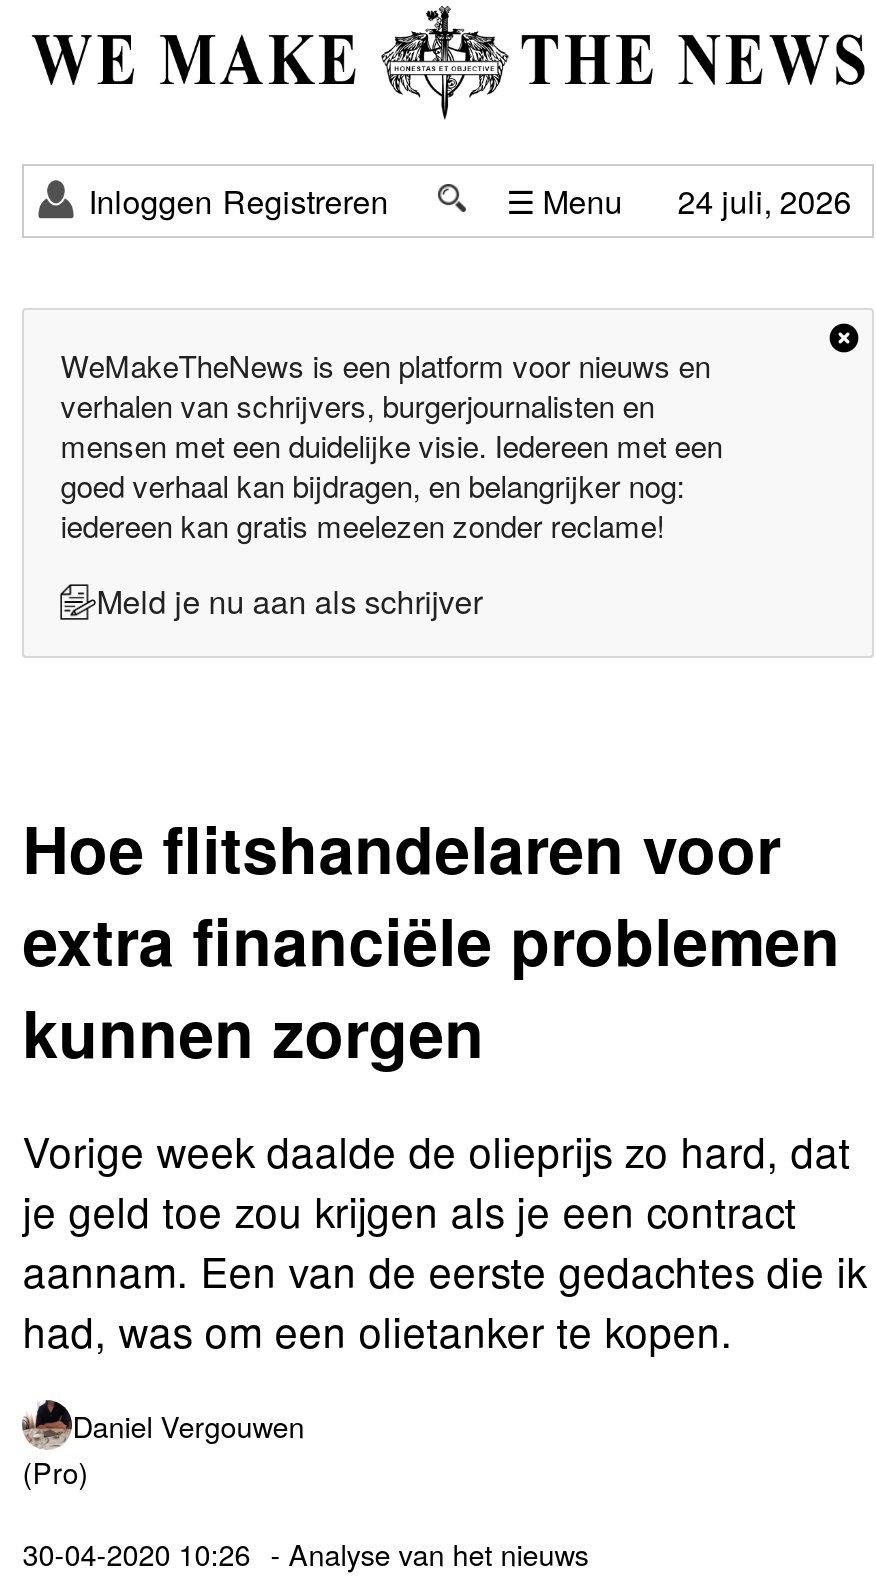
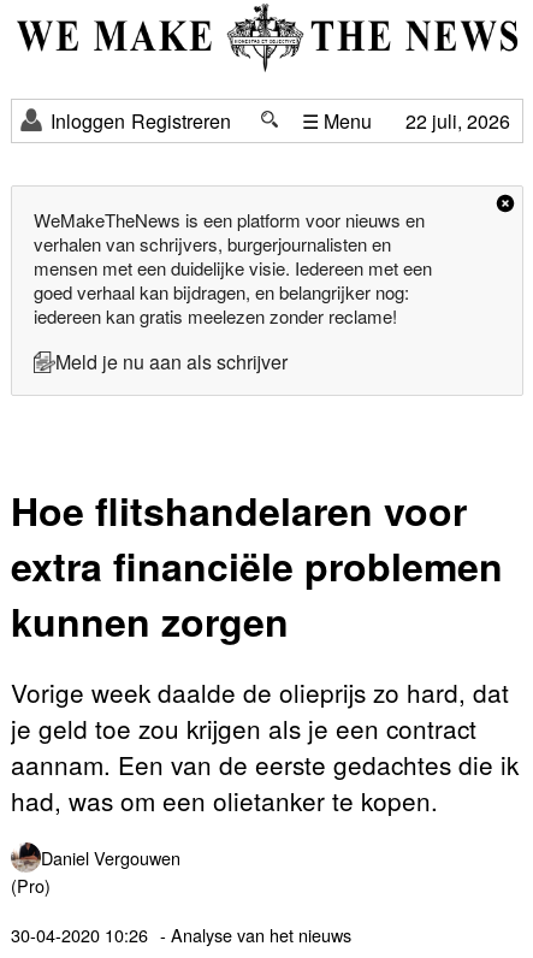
- 24 juli, 2026
+ 22 juli, 2026
